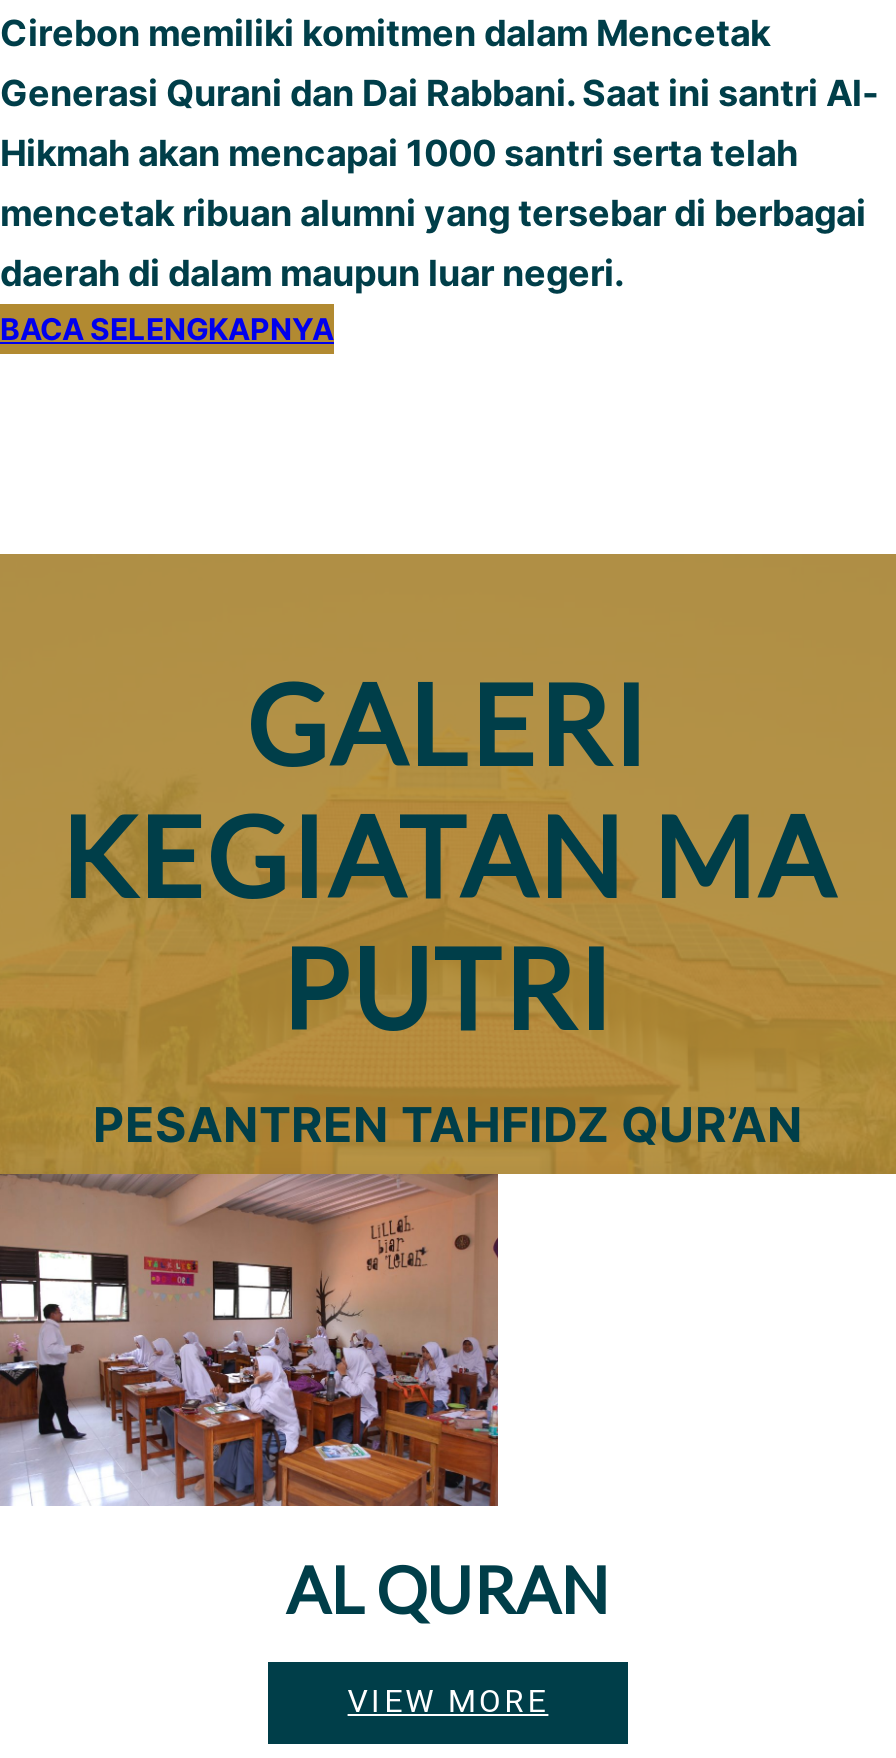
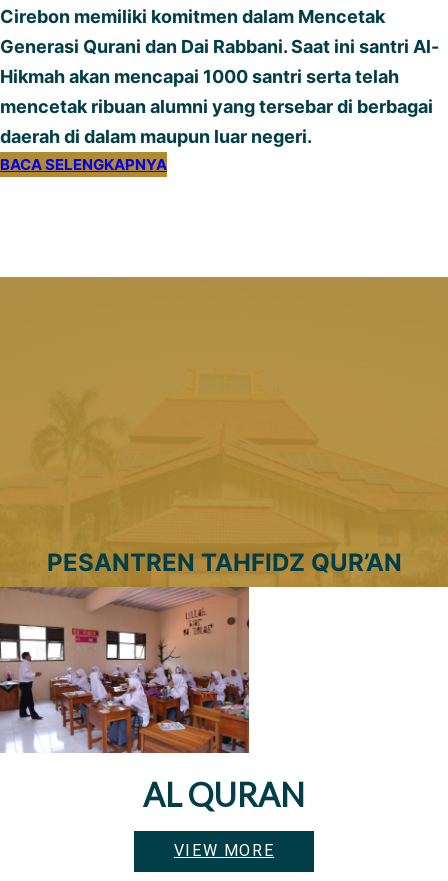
- GALERI
- KEGIATAN MA
- PUTRI
